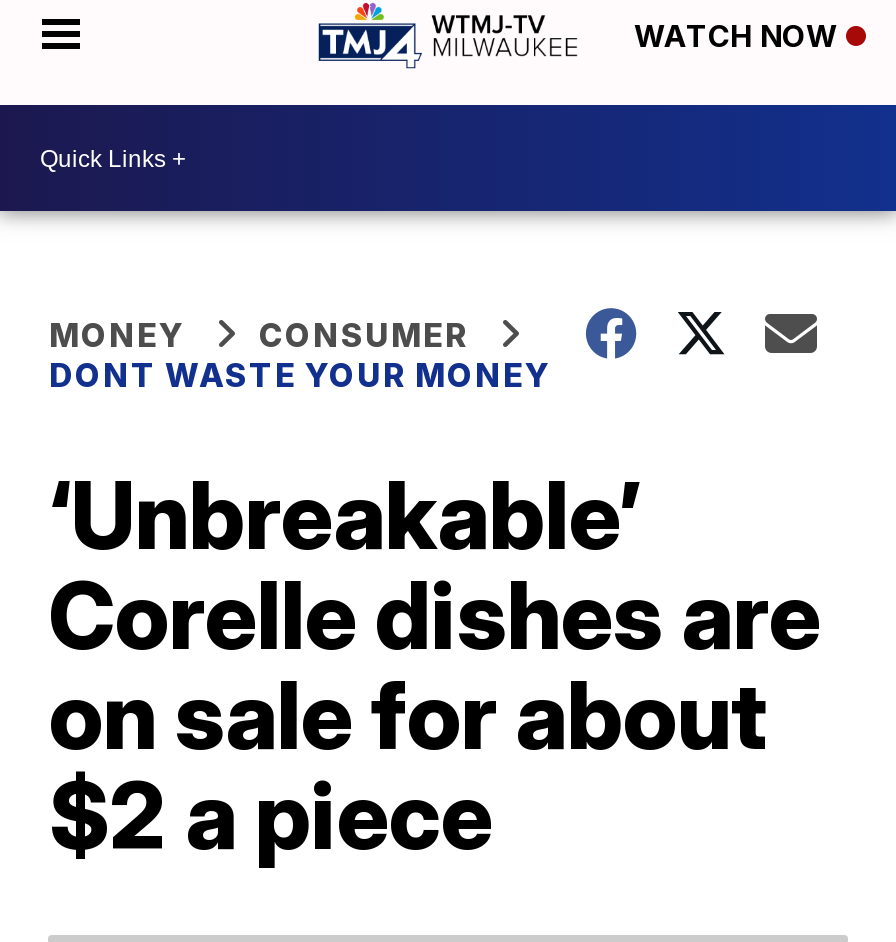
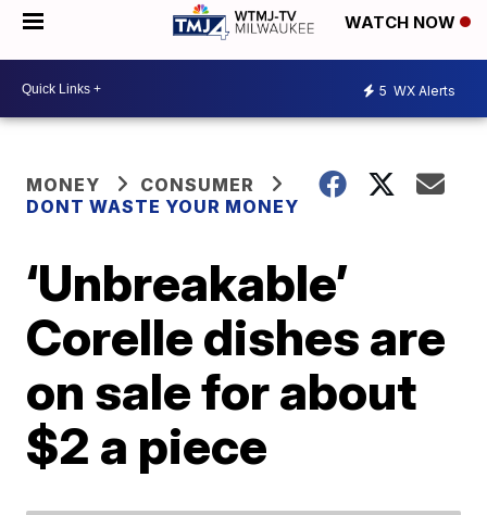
+ 5 WX Alerts
